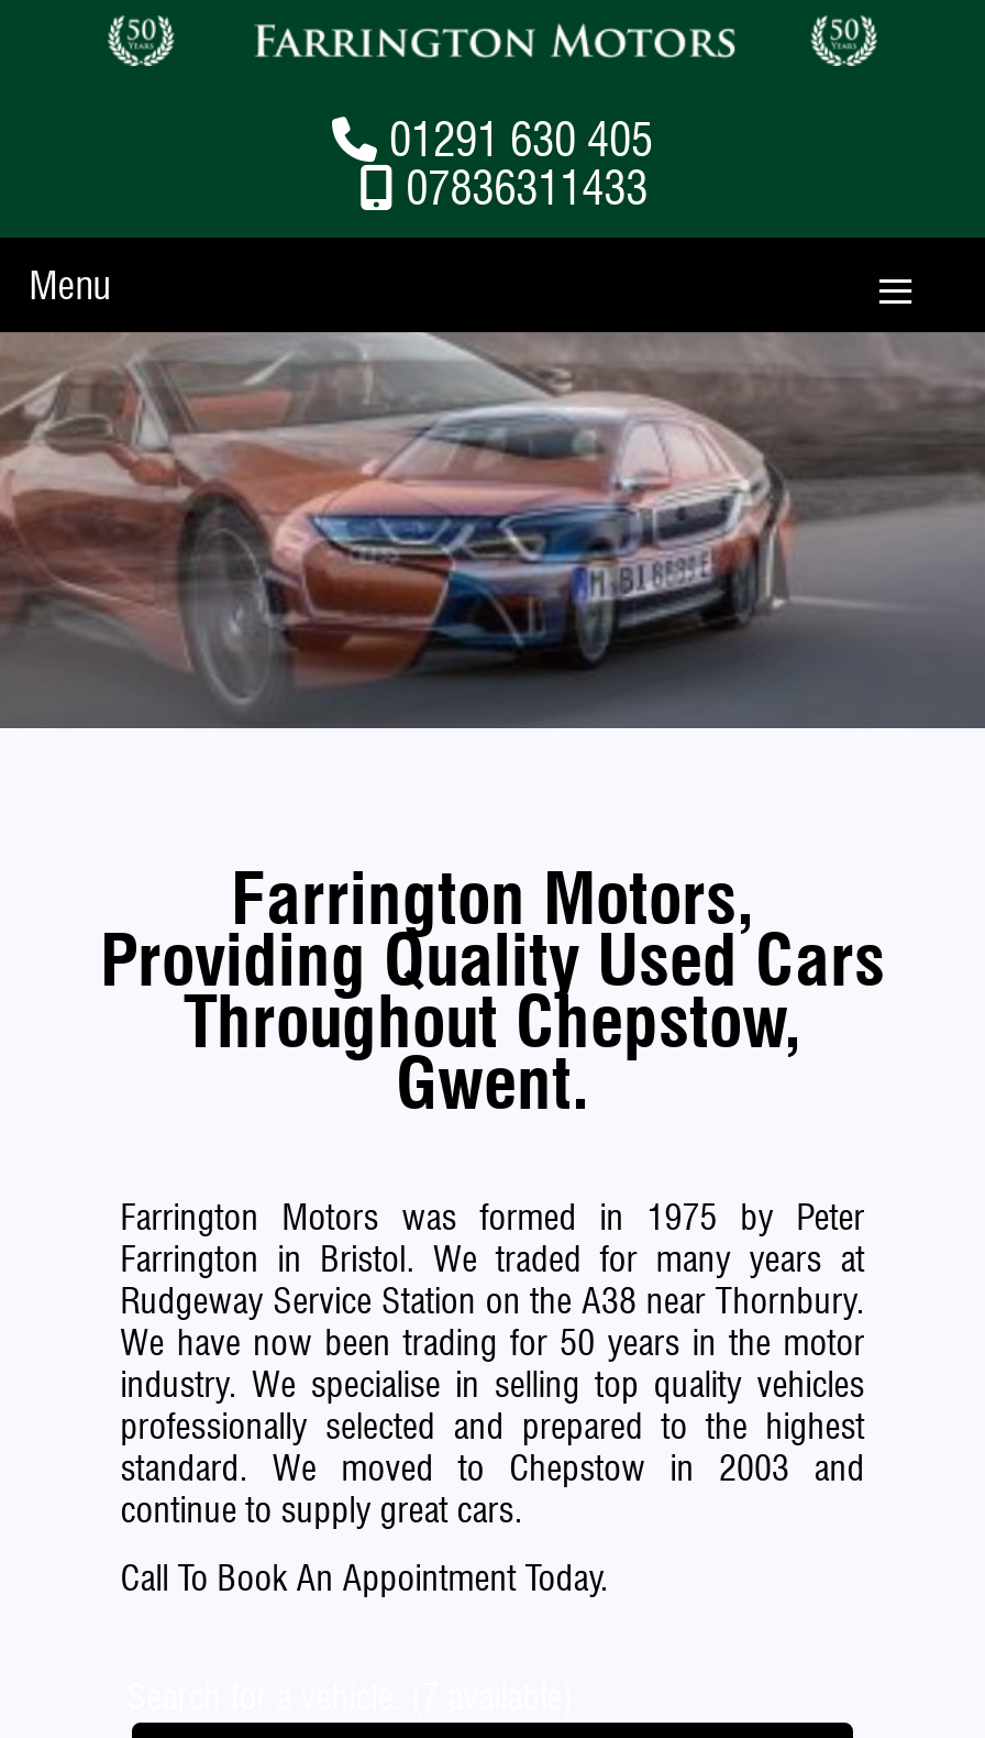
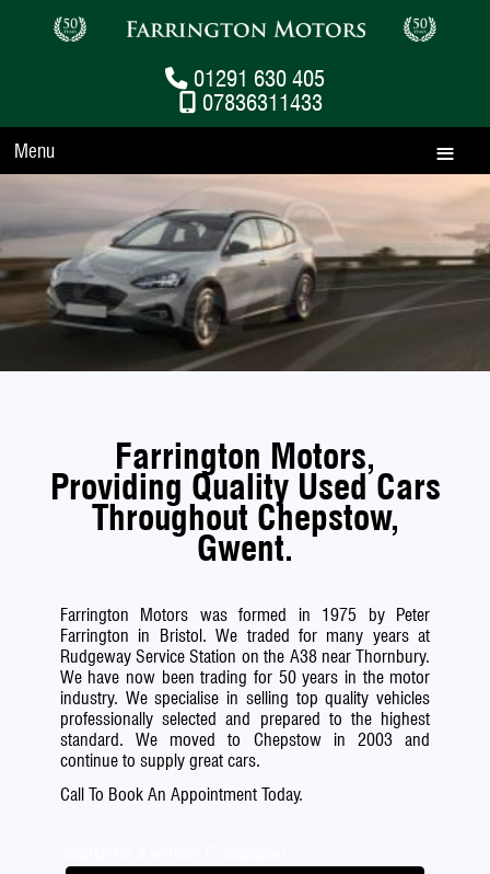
- [image]
+ [image]
